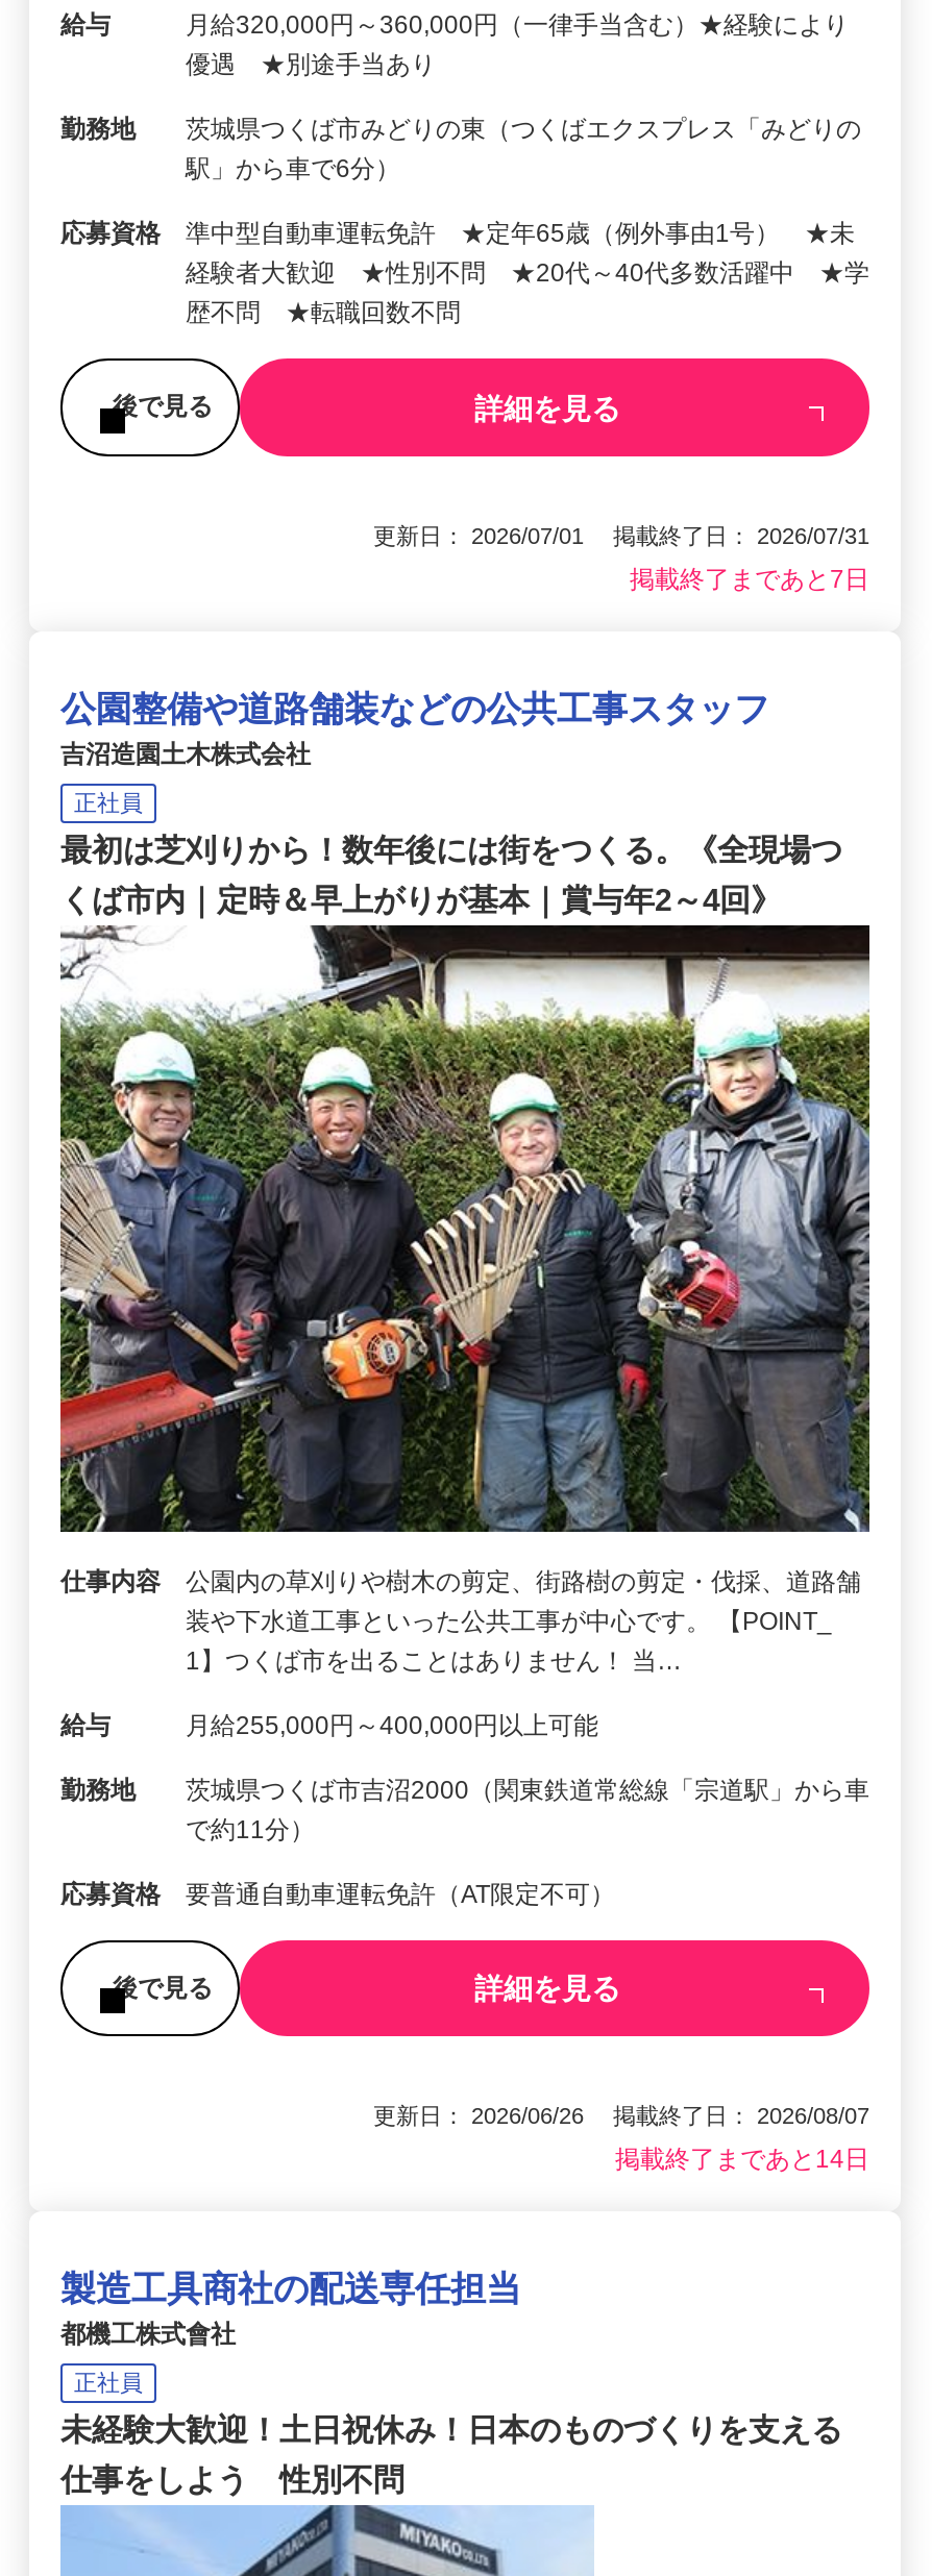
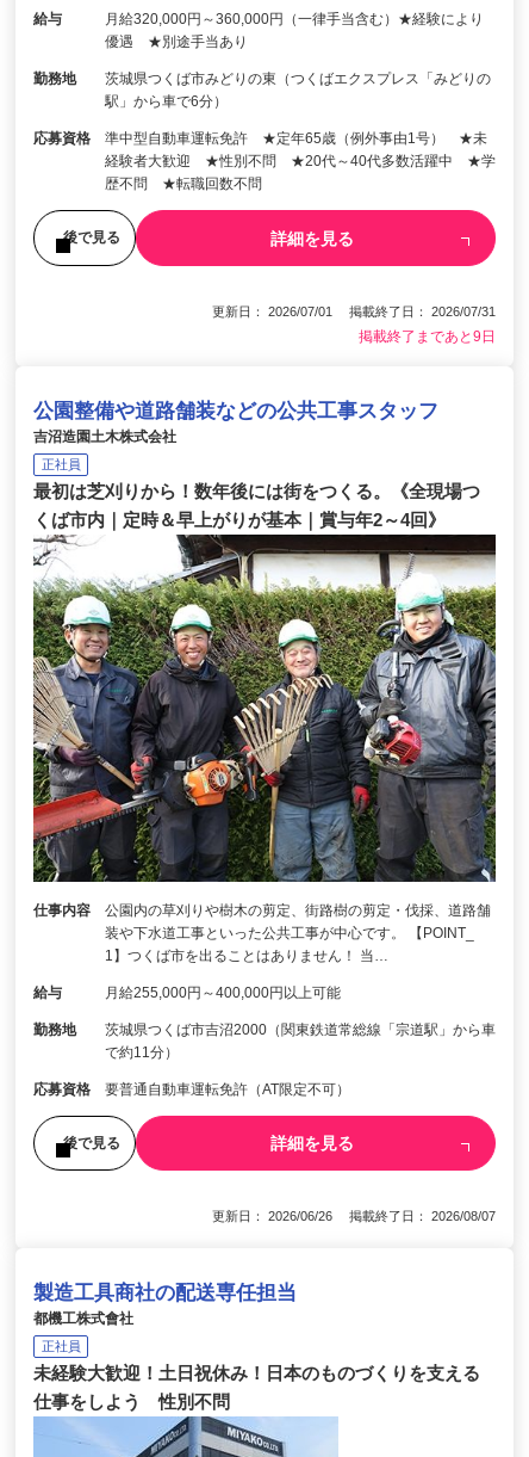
- 掲載終了まであと7日
+ 掲載終了まであと9日

- 掲載終了まであと14日
